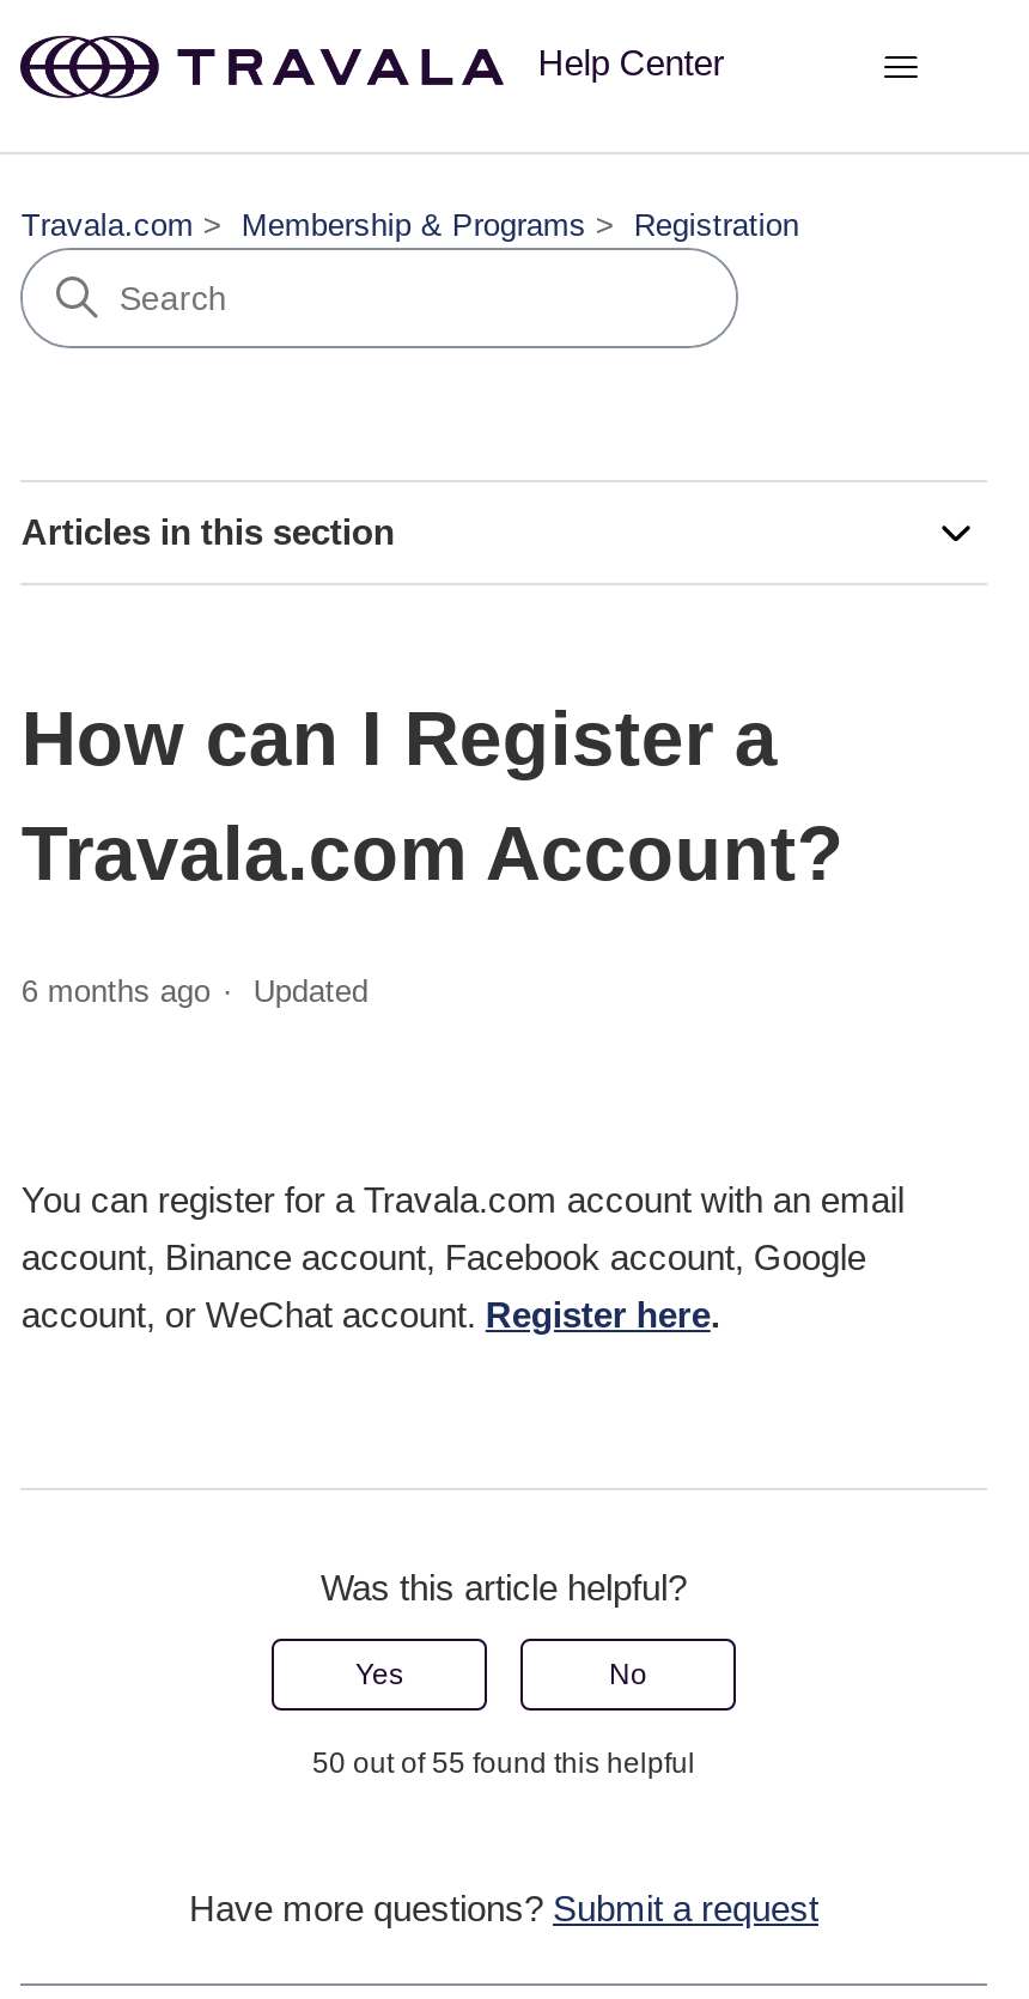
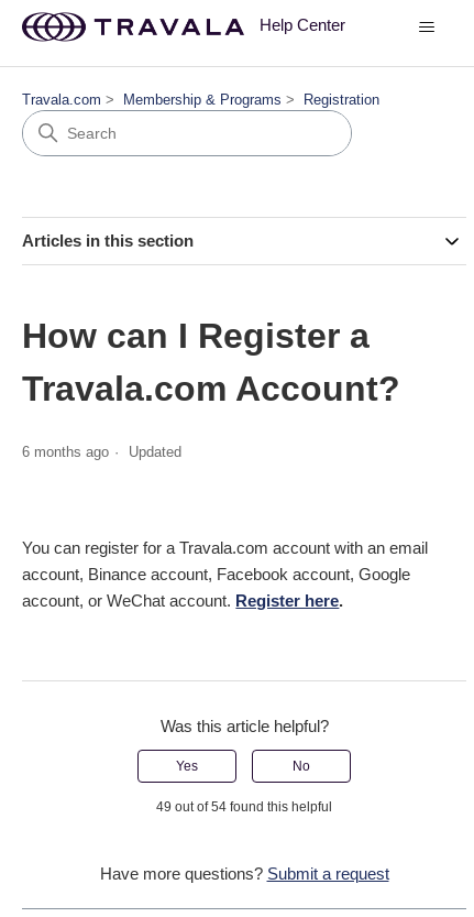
- 50 out of 55 found this helpful
+ 49 out of 54 found this helpful
